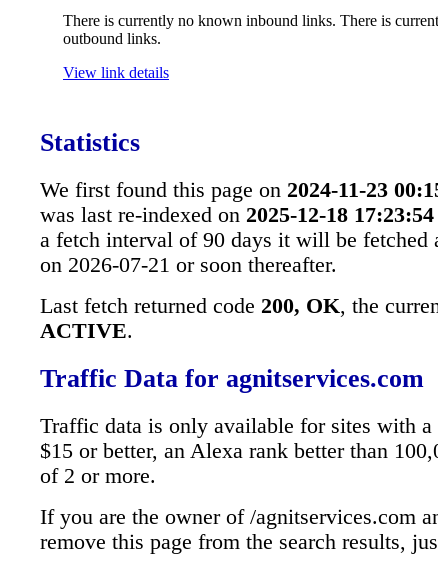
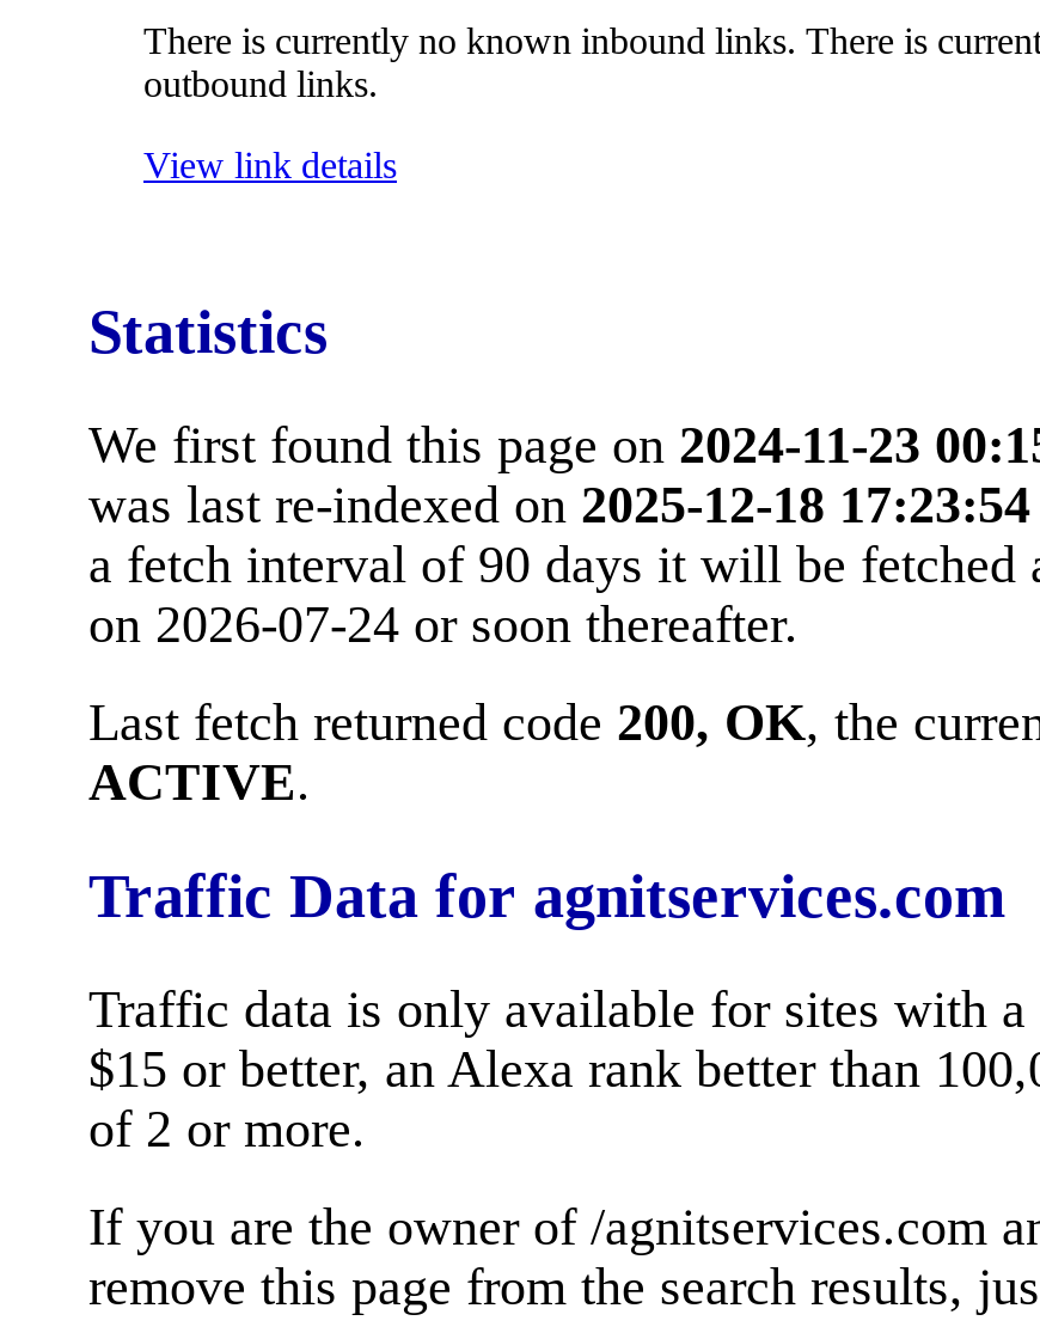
- on 2026-07-21 or soon thereafter.
+ on 2026-07-24 or soon thereafter.
